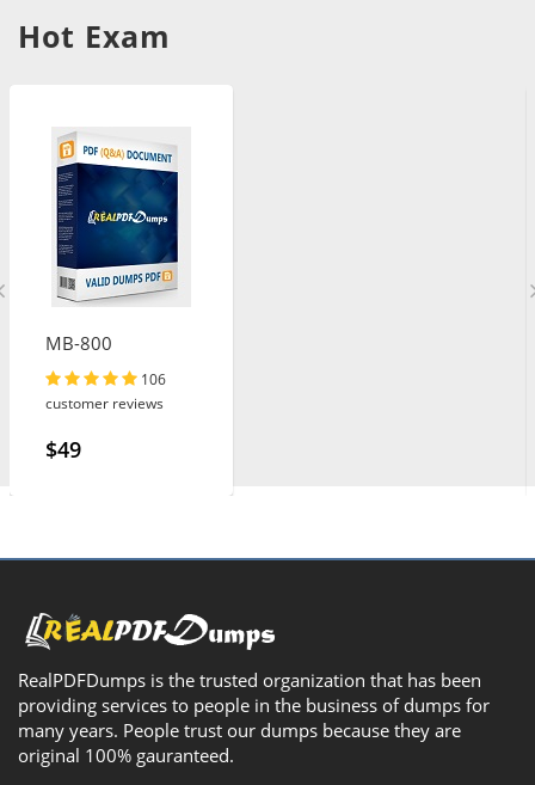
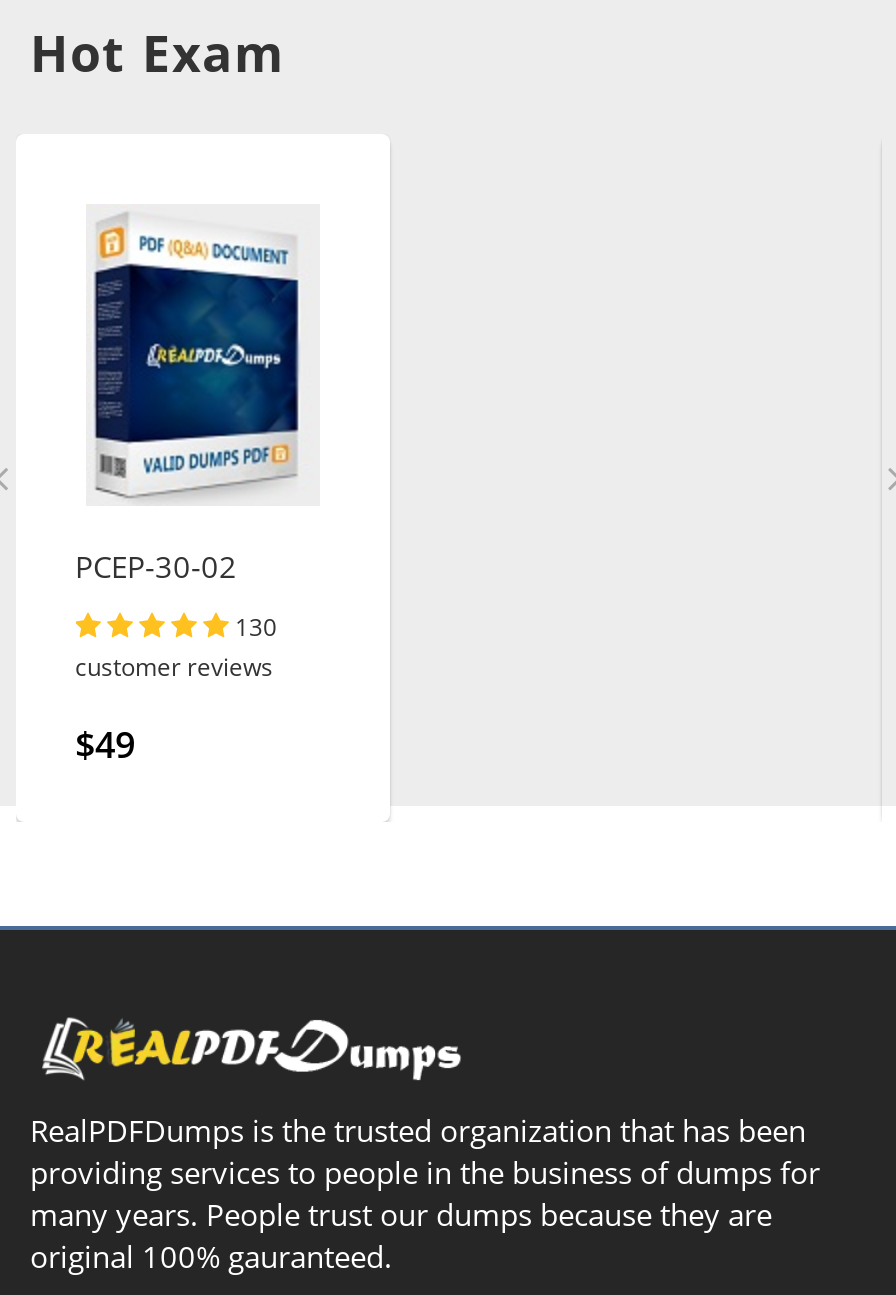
- MB-800
+ PCEP-30-02

- 106
+ 130
